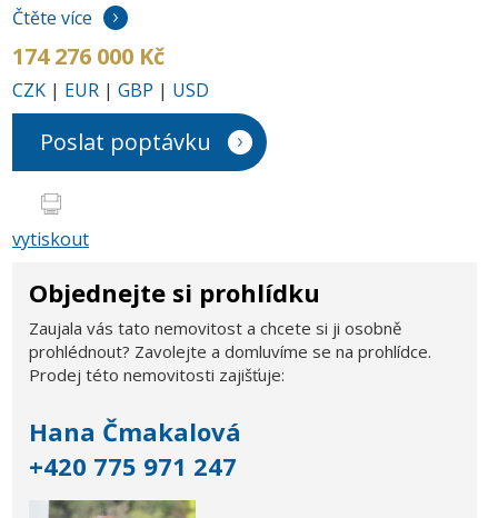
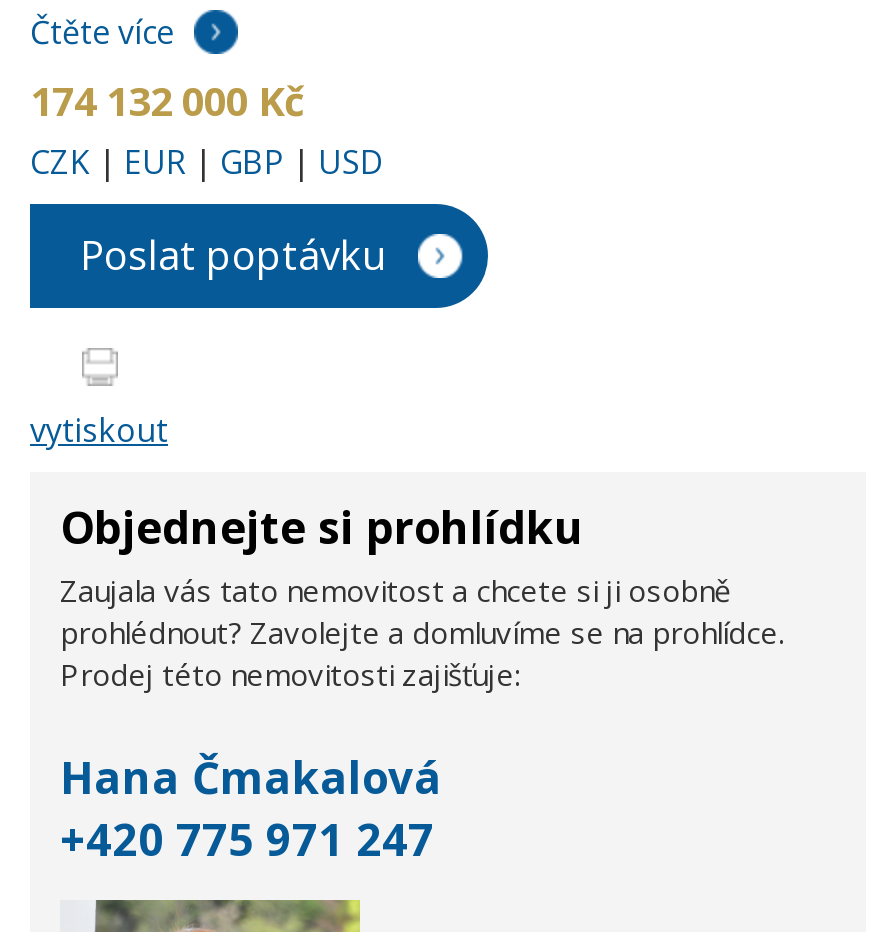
- 174 276 000 Kč
+ 174 132 000 Kč
